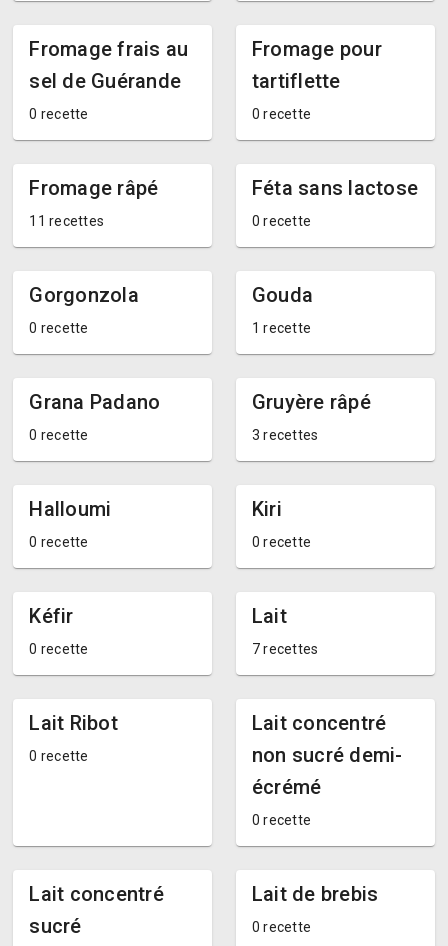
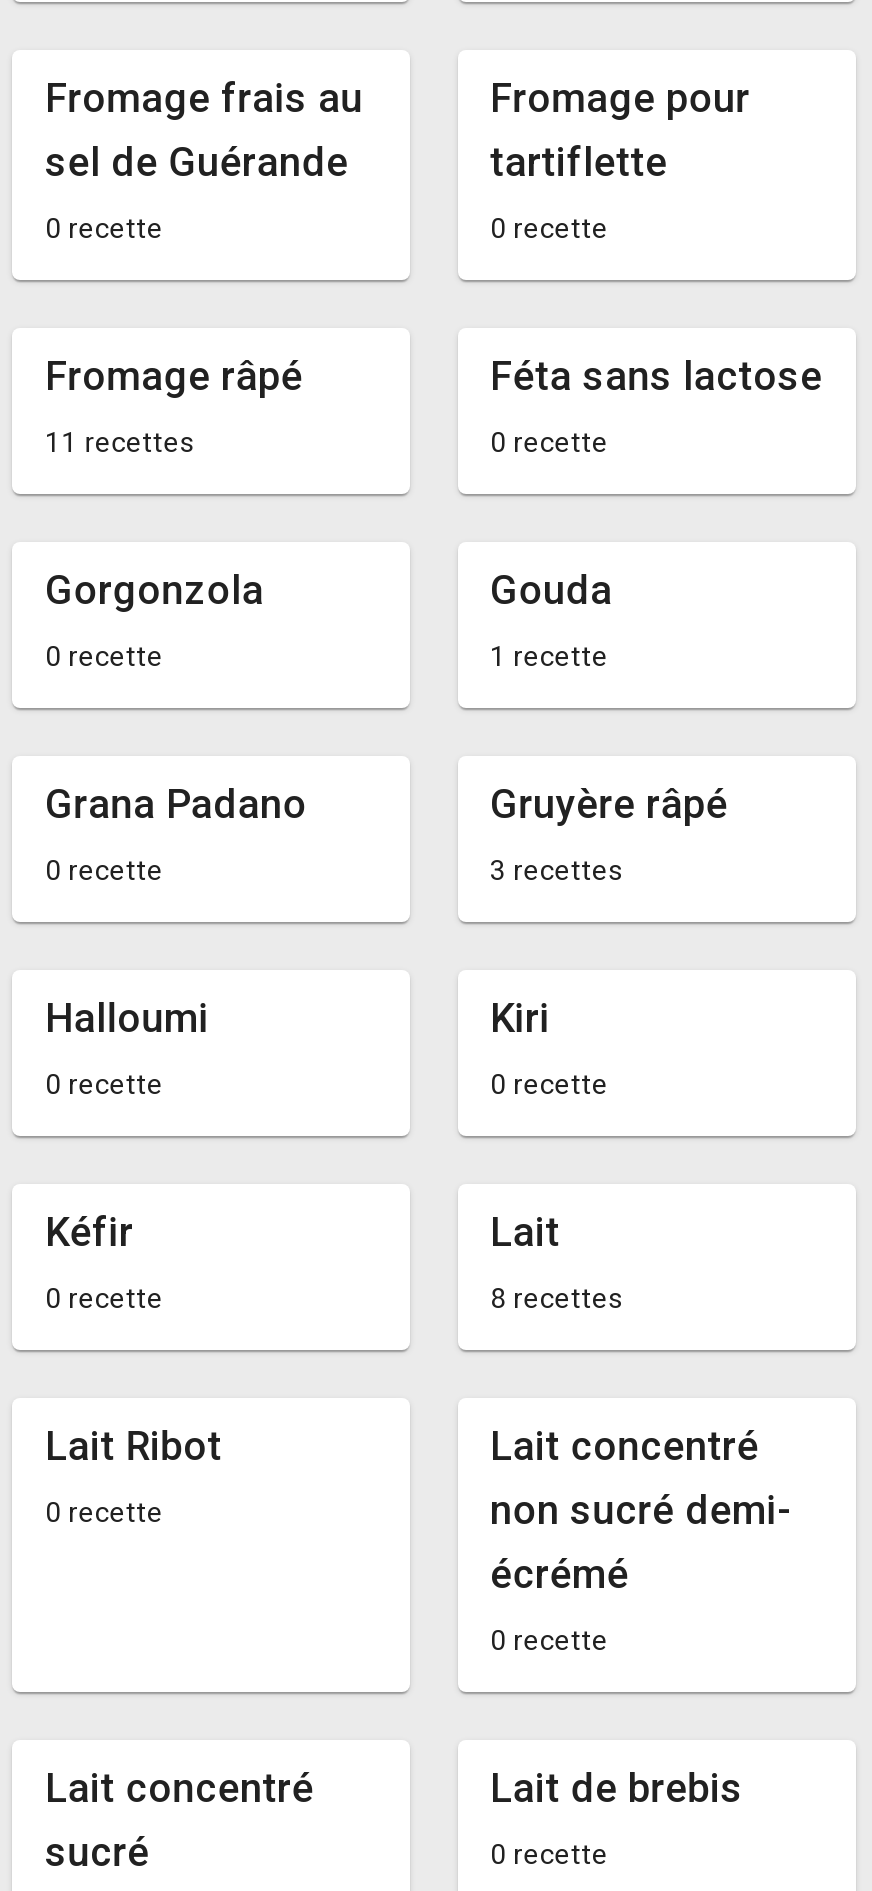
- 7 recettes
+ 8 recettes
